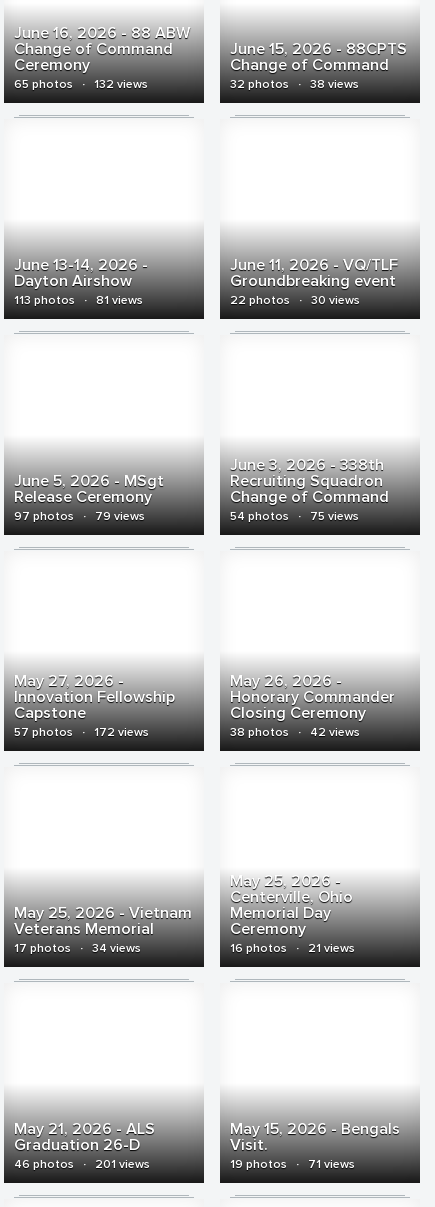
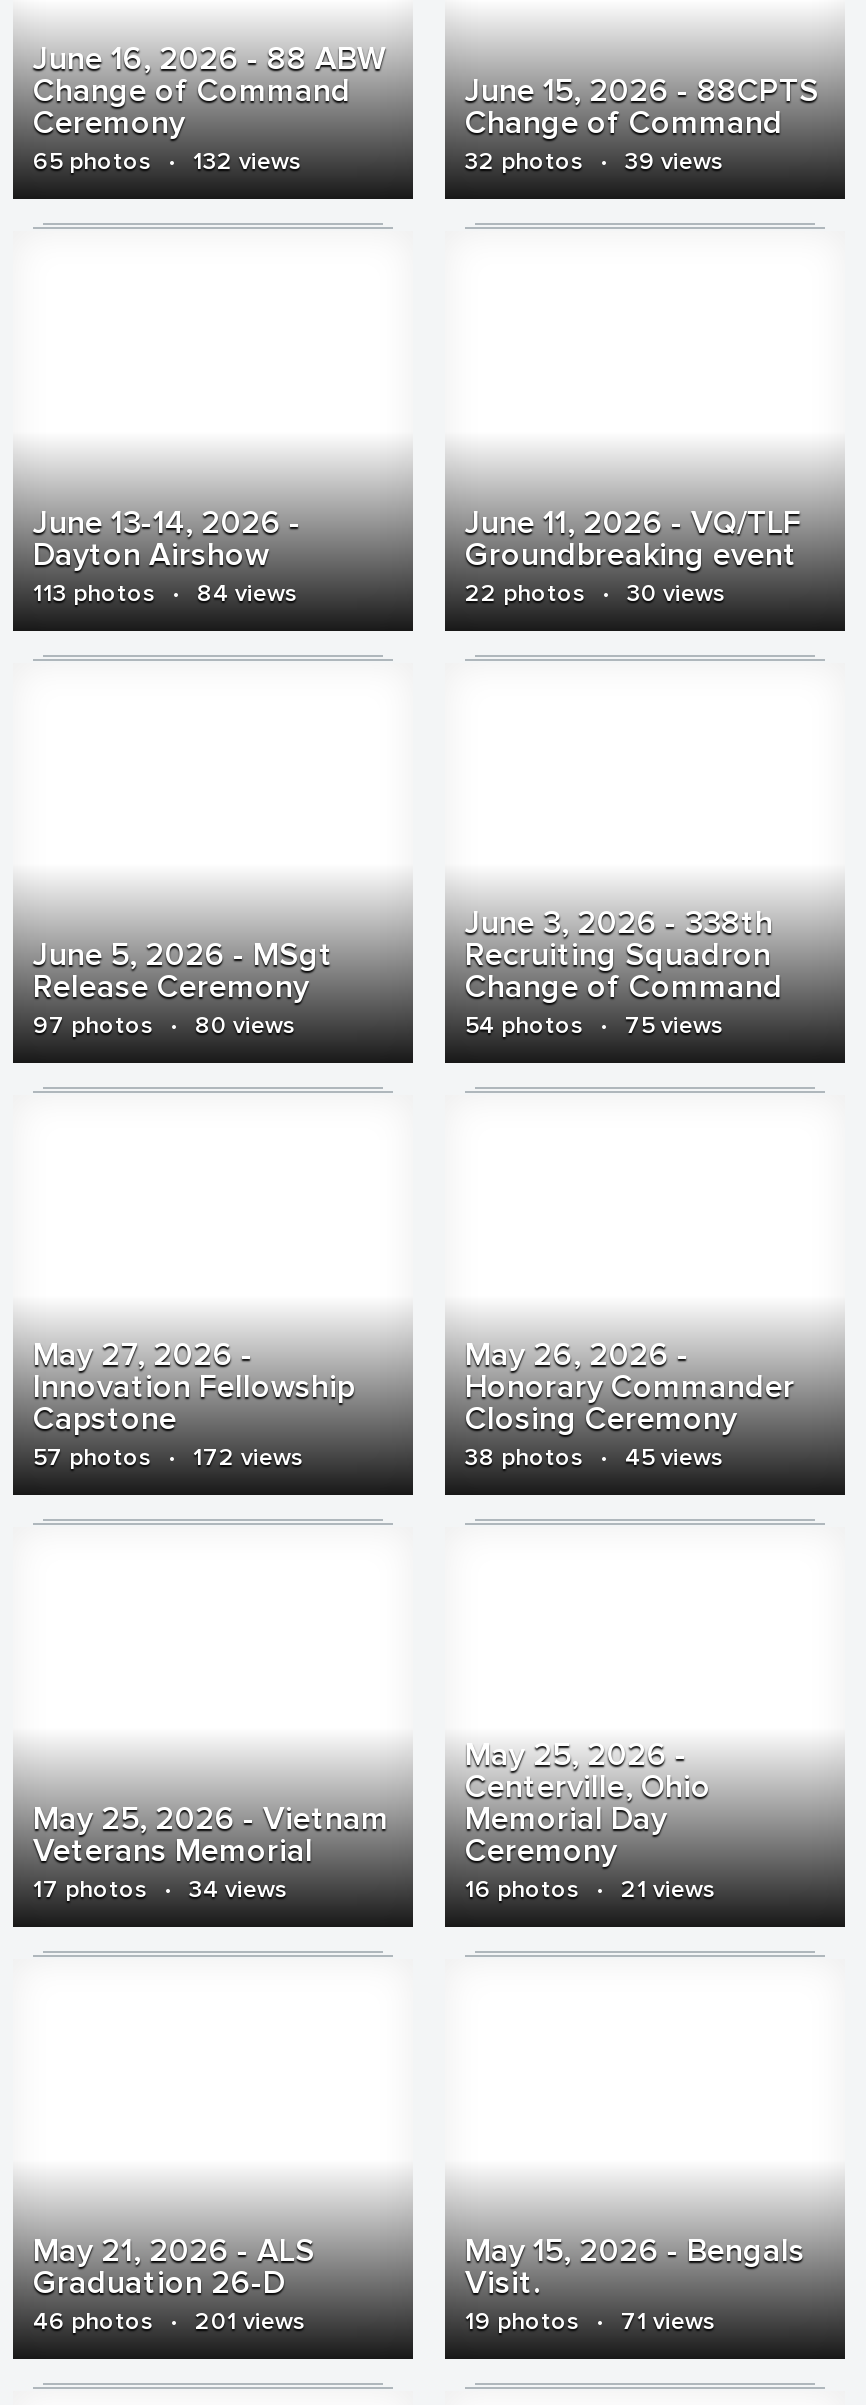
- 32 photos · 38 views
+ 32 photos · 39 views

- 113 photos · 81 views
+ 113 photos · 84 views

- 97 photos · 79 views
+ 97 photos · 80 views

- 38 photos · 42 views
+ 38 photos · 45 views
